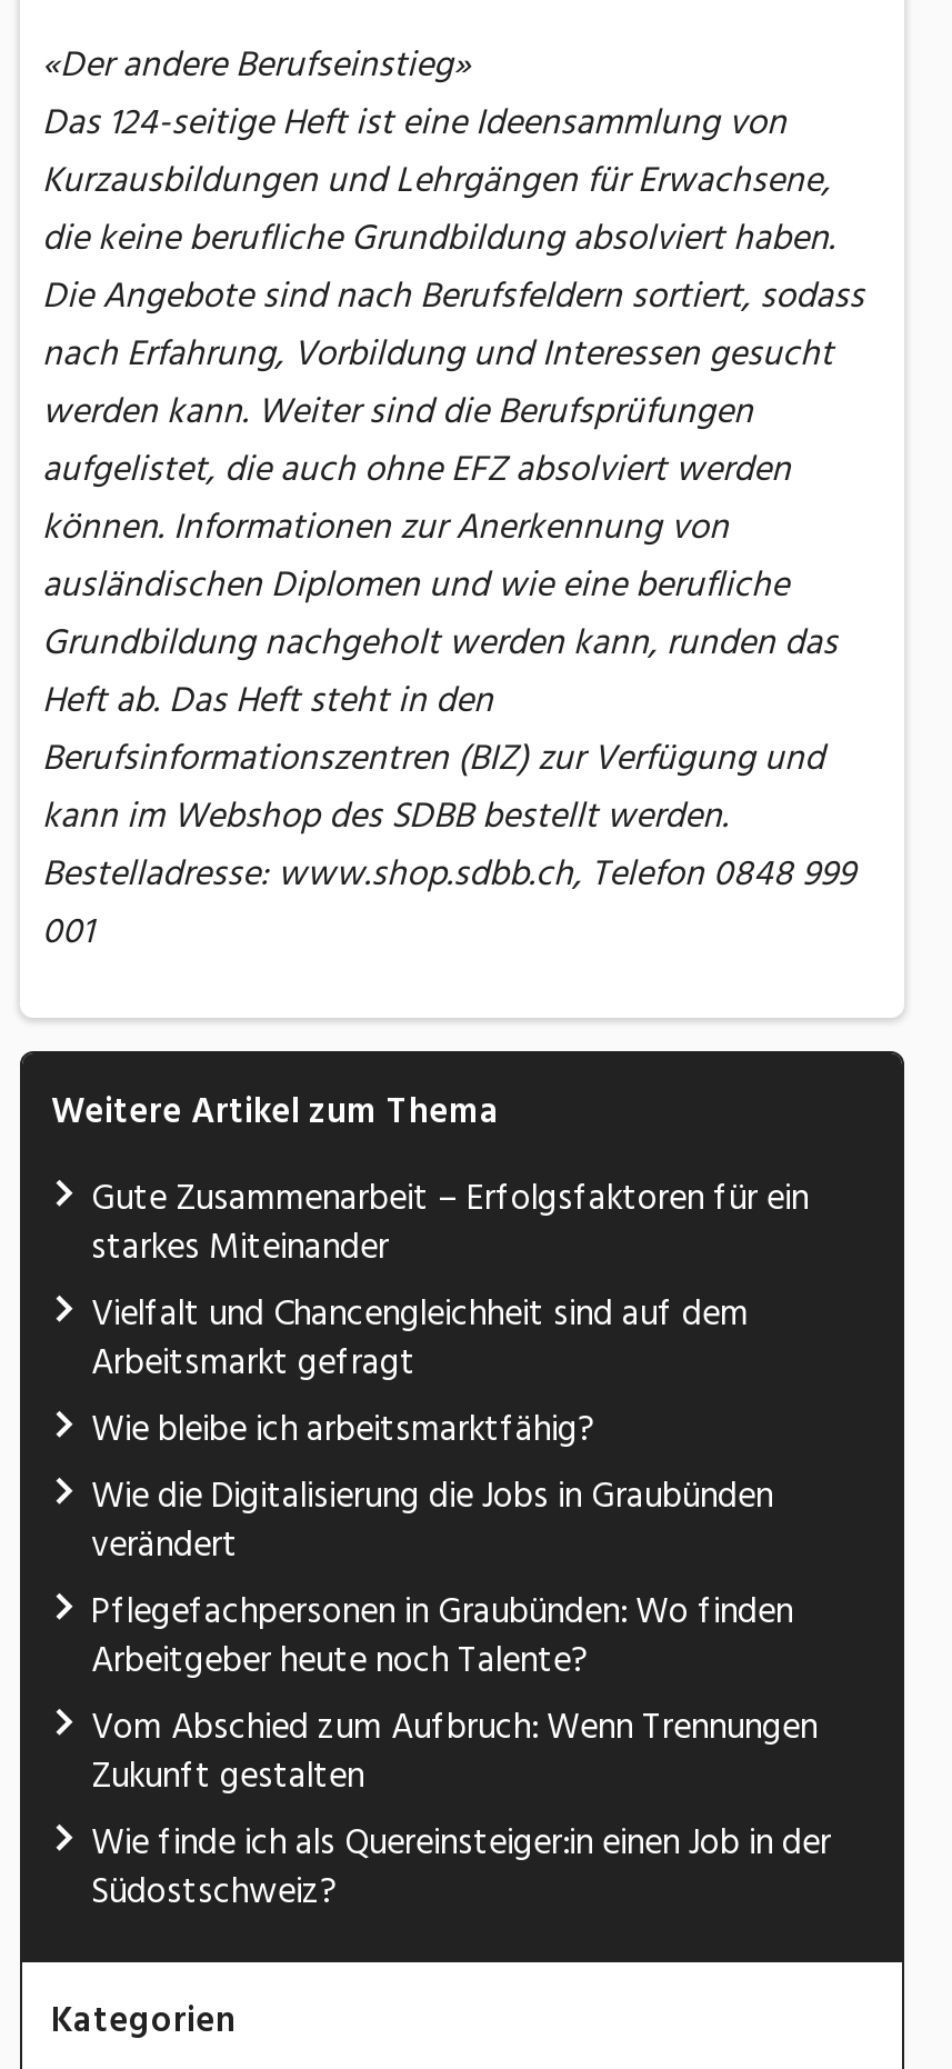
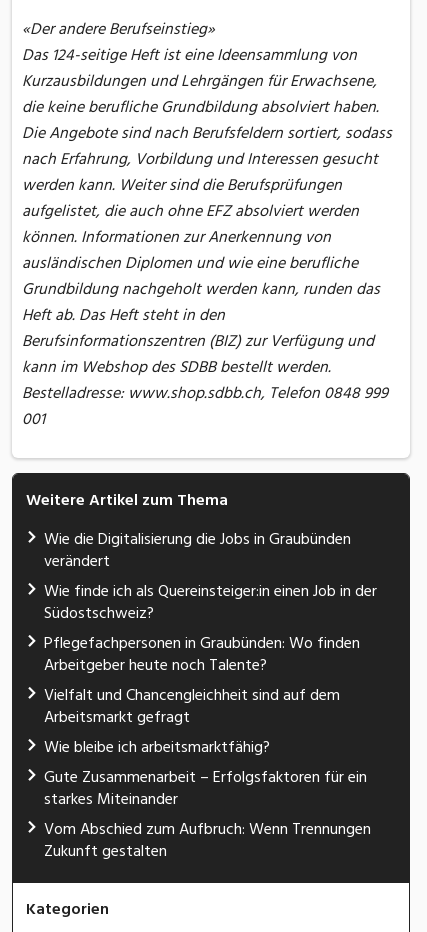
moved down: Gute Zusammenarbeit – Erfolgsfaktoren für ein | starkes Miteinander

moved down: Vielfalt und Chancengleichheit sind auf dem | Arbeitsmarkt gefragt | Wie bleibe ich arbeitsmarktfähig?

moved up: Wie die Digitalisierung die Jobs in Graubünden | verändert

moved up: Pflegefachpersonen in Graubünden: Wo finden | Arbeitgeber heute noch Talente?

moved down: Vom Abschied zum Aufbruch: Wenn Trennungen | Zukunft gestalten

moved up: Wie finde ich als Quereinsteiger:in einen Job in der | Südostschweiz?
